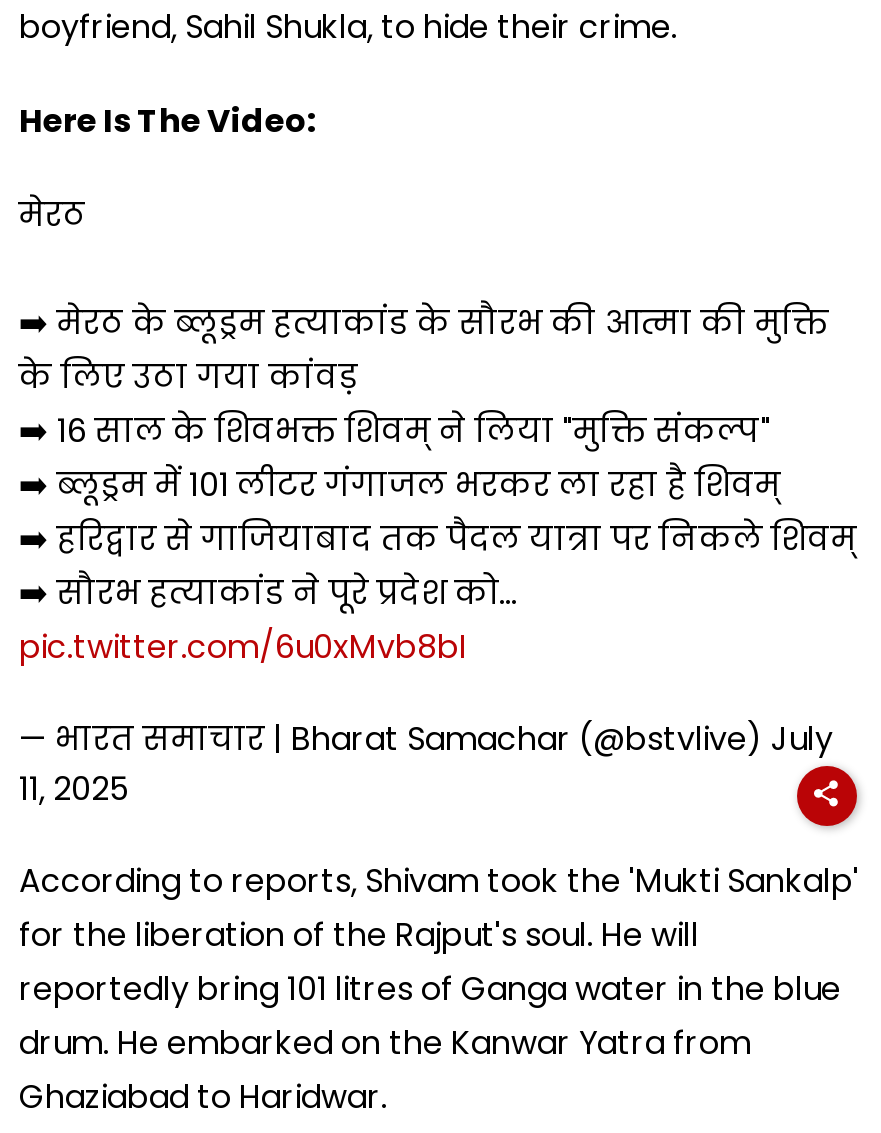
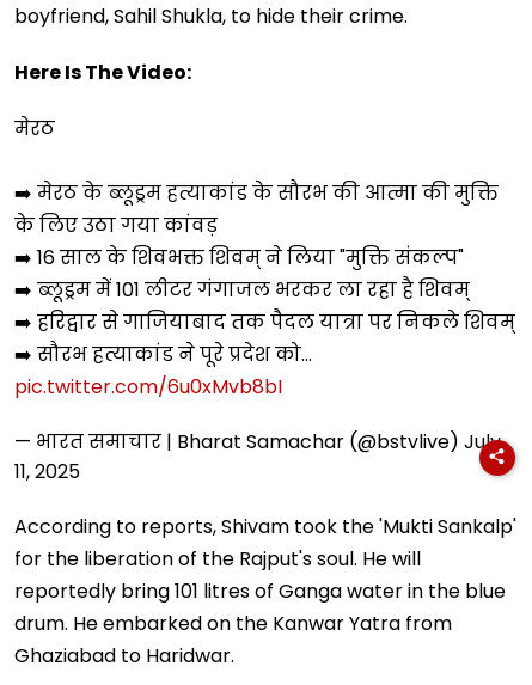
- [image]
+ [image]
